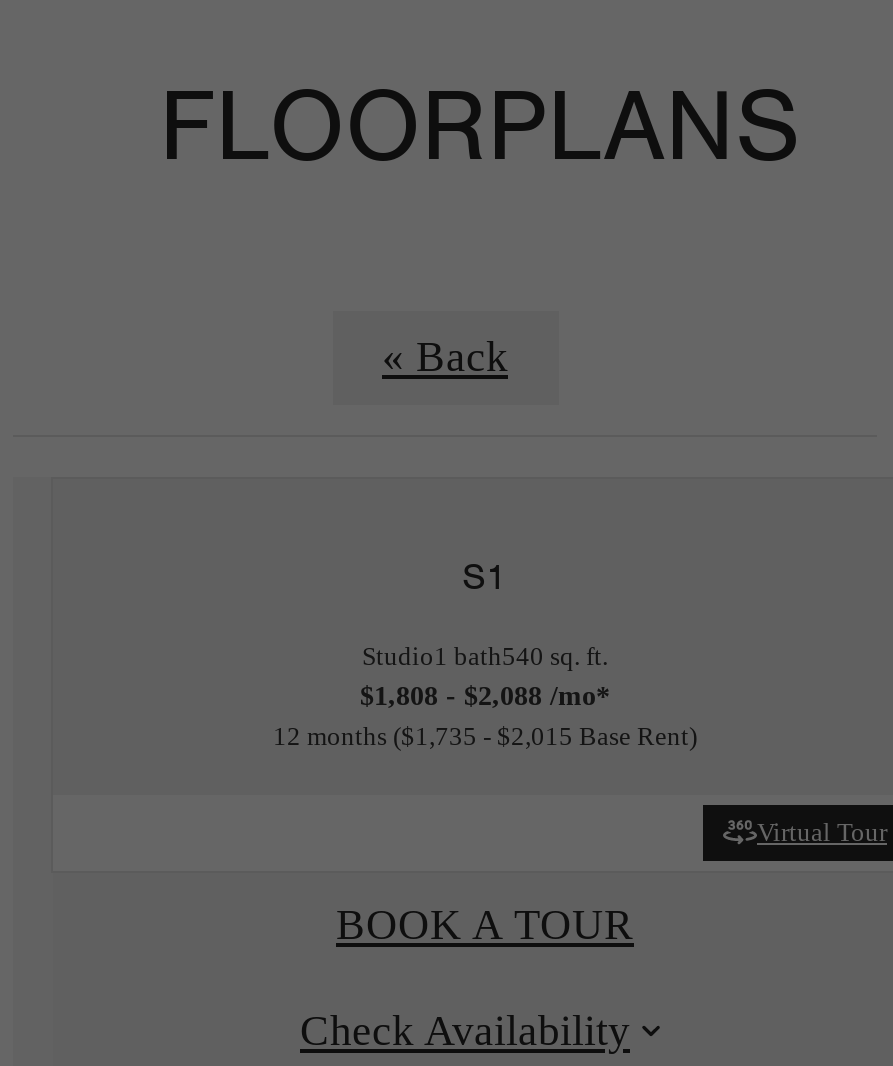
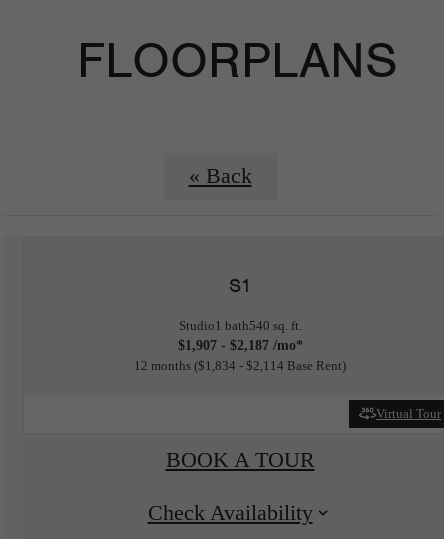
- $1,808 - $2,088 /mo*
+ $1,907 - $2,187 /mo*

- 12 months $1,735 - $2,015 Base Rent
+ 12 months $1,834 - $2,114 Base Rent
